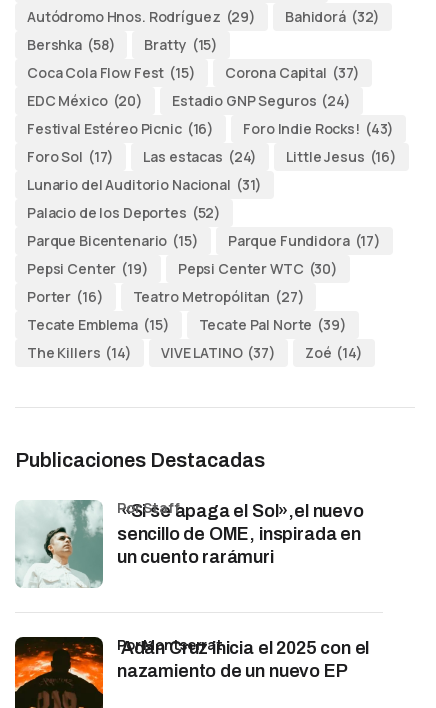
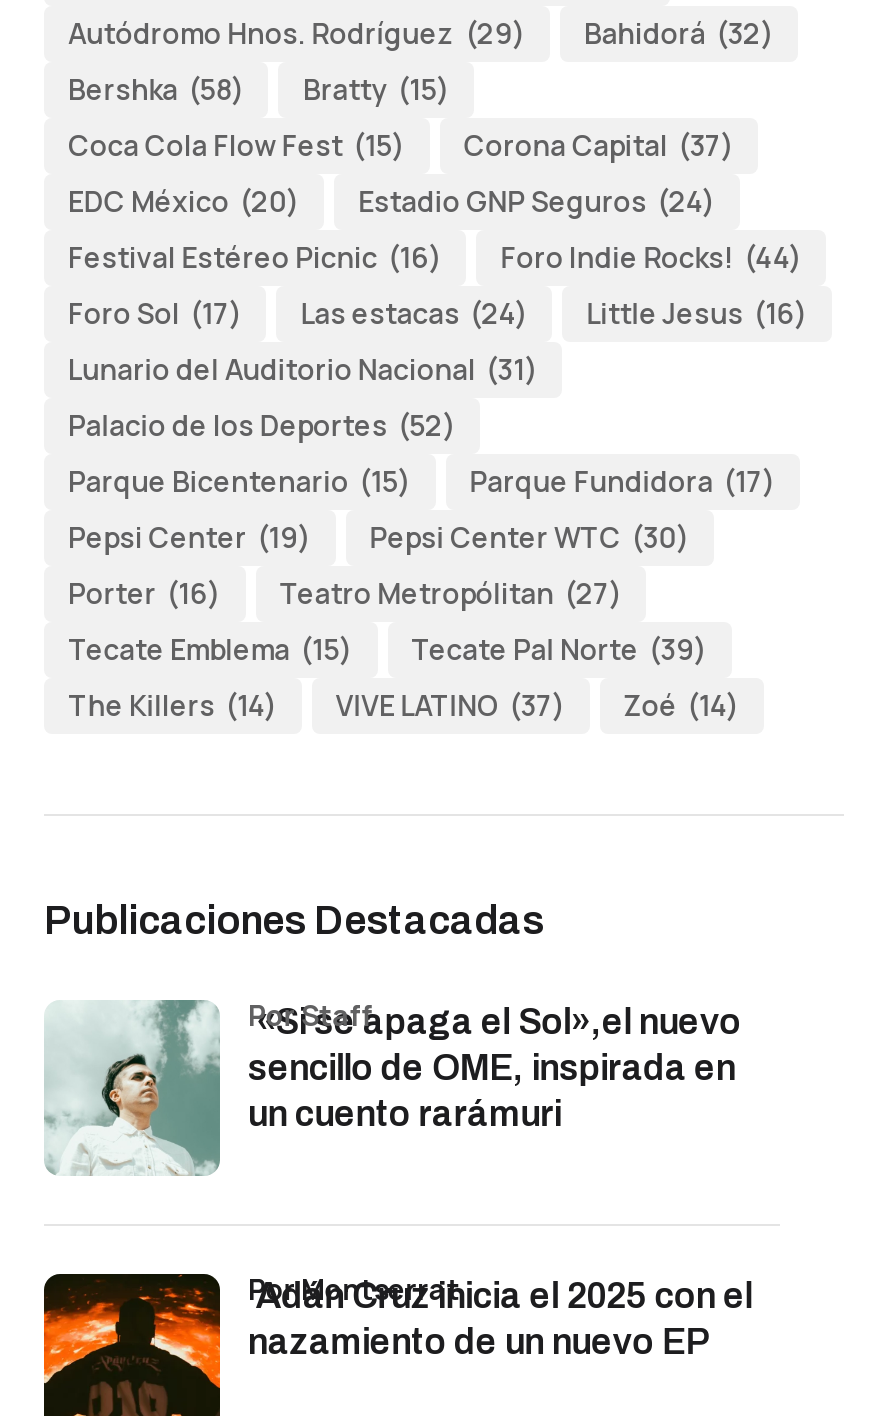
- Foro Indie Rocks! (43)
+ Foro Indie Rocks! (44)
